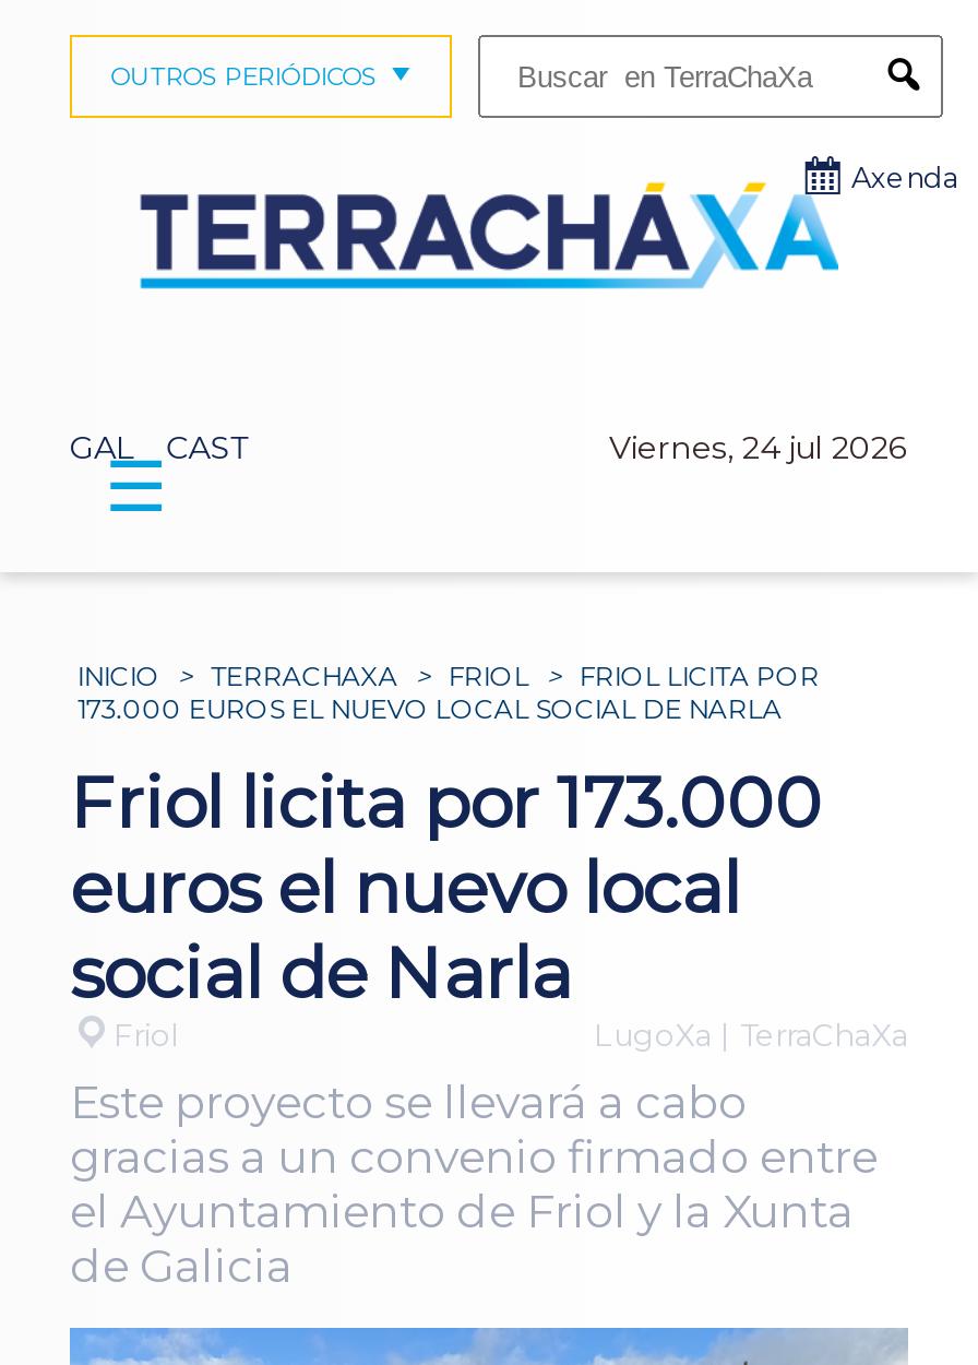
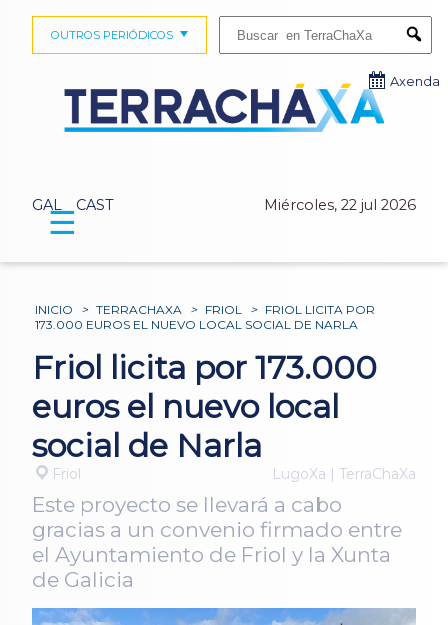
- Viernes, 24 jul 2026
+ Miércoles, 22 jul 2026
